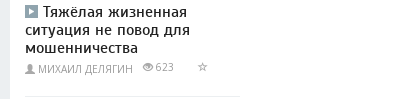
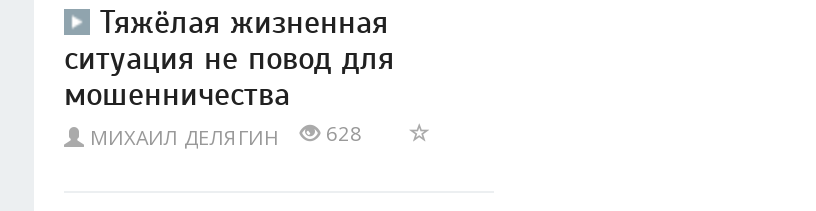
- МИХАИЛ ДЕЛЯГИН 623
+ МИХАИЛ ДЕЛЯГИН 628
